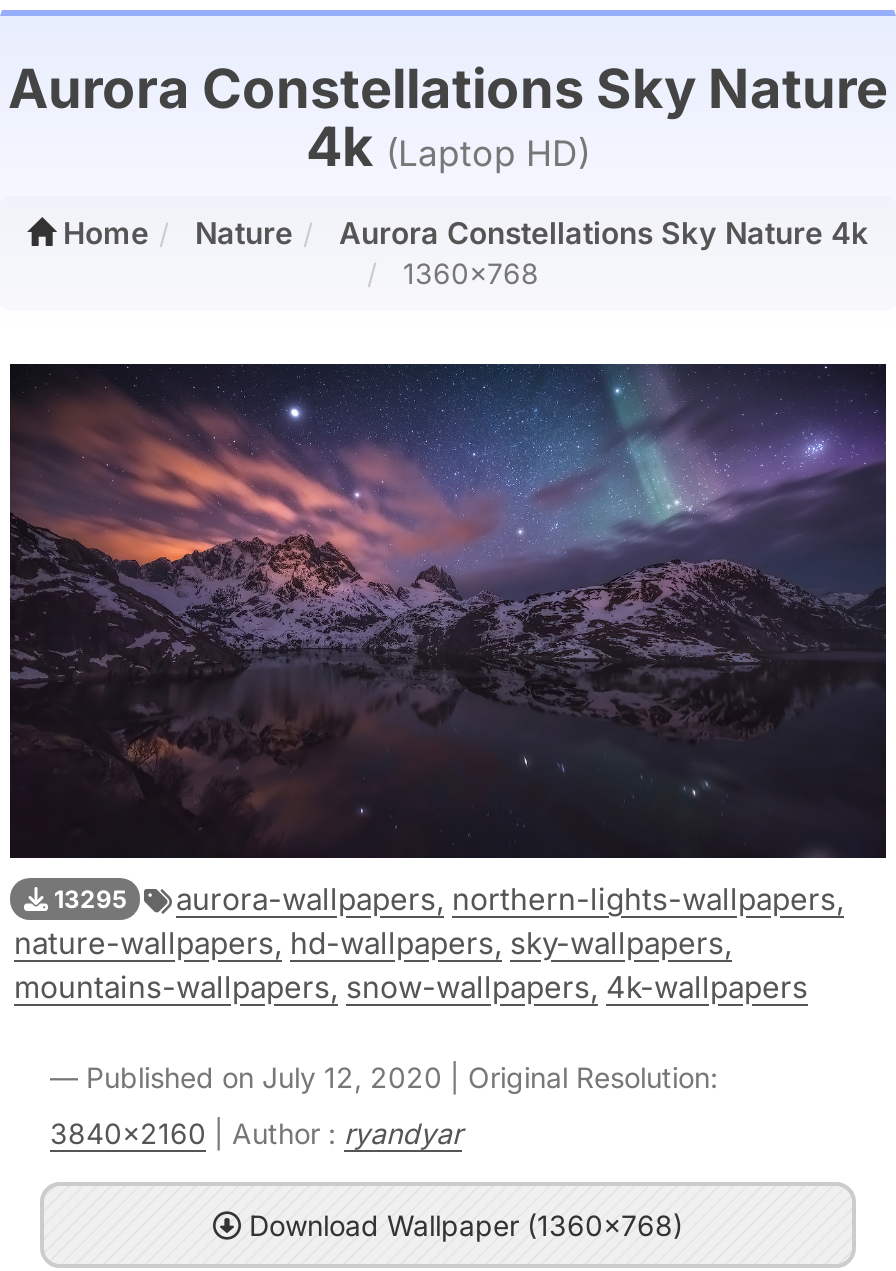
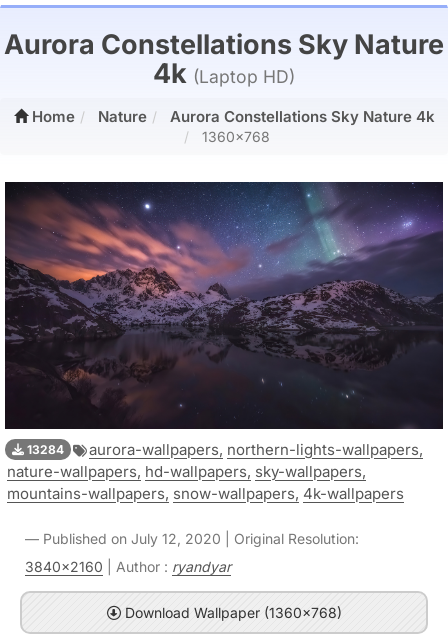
- 13295 aurora-wallpapers, northern-lights-wallpapers,
+ 13284 aurora-wallpapers, northern-lights-wallpapers,
